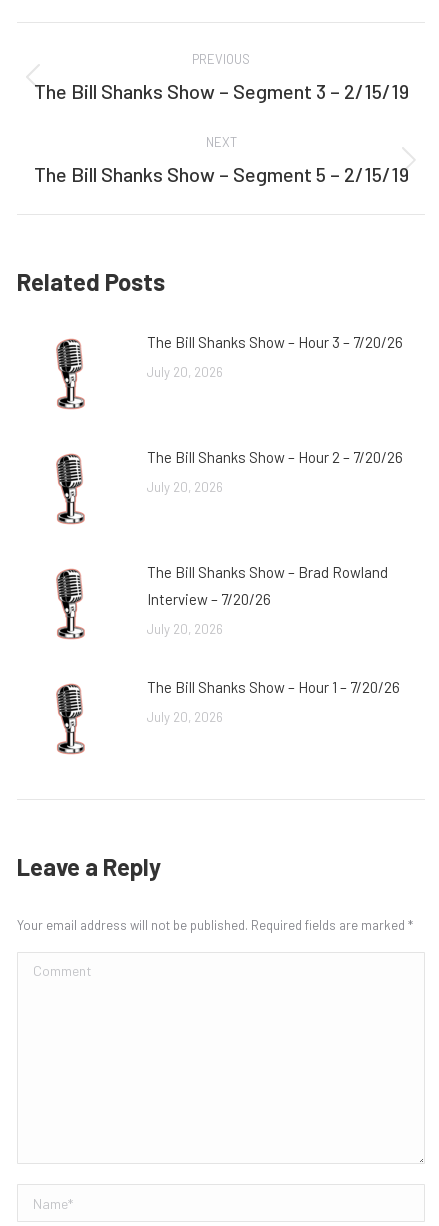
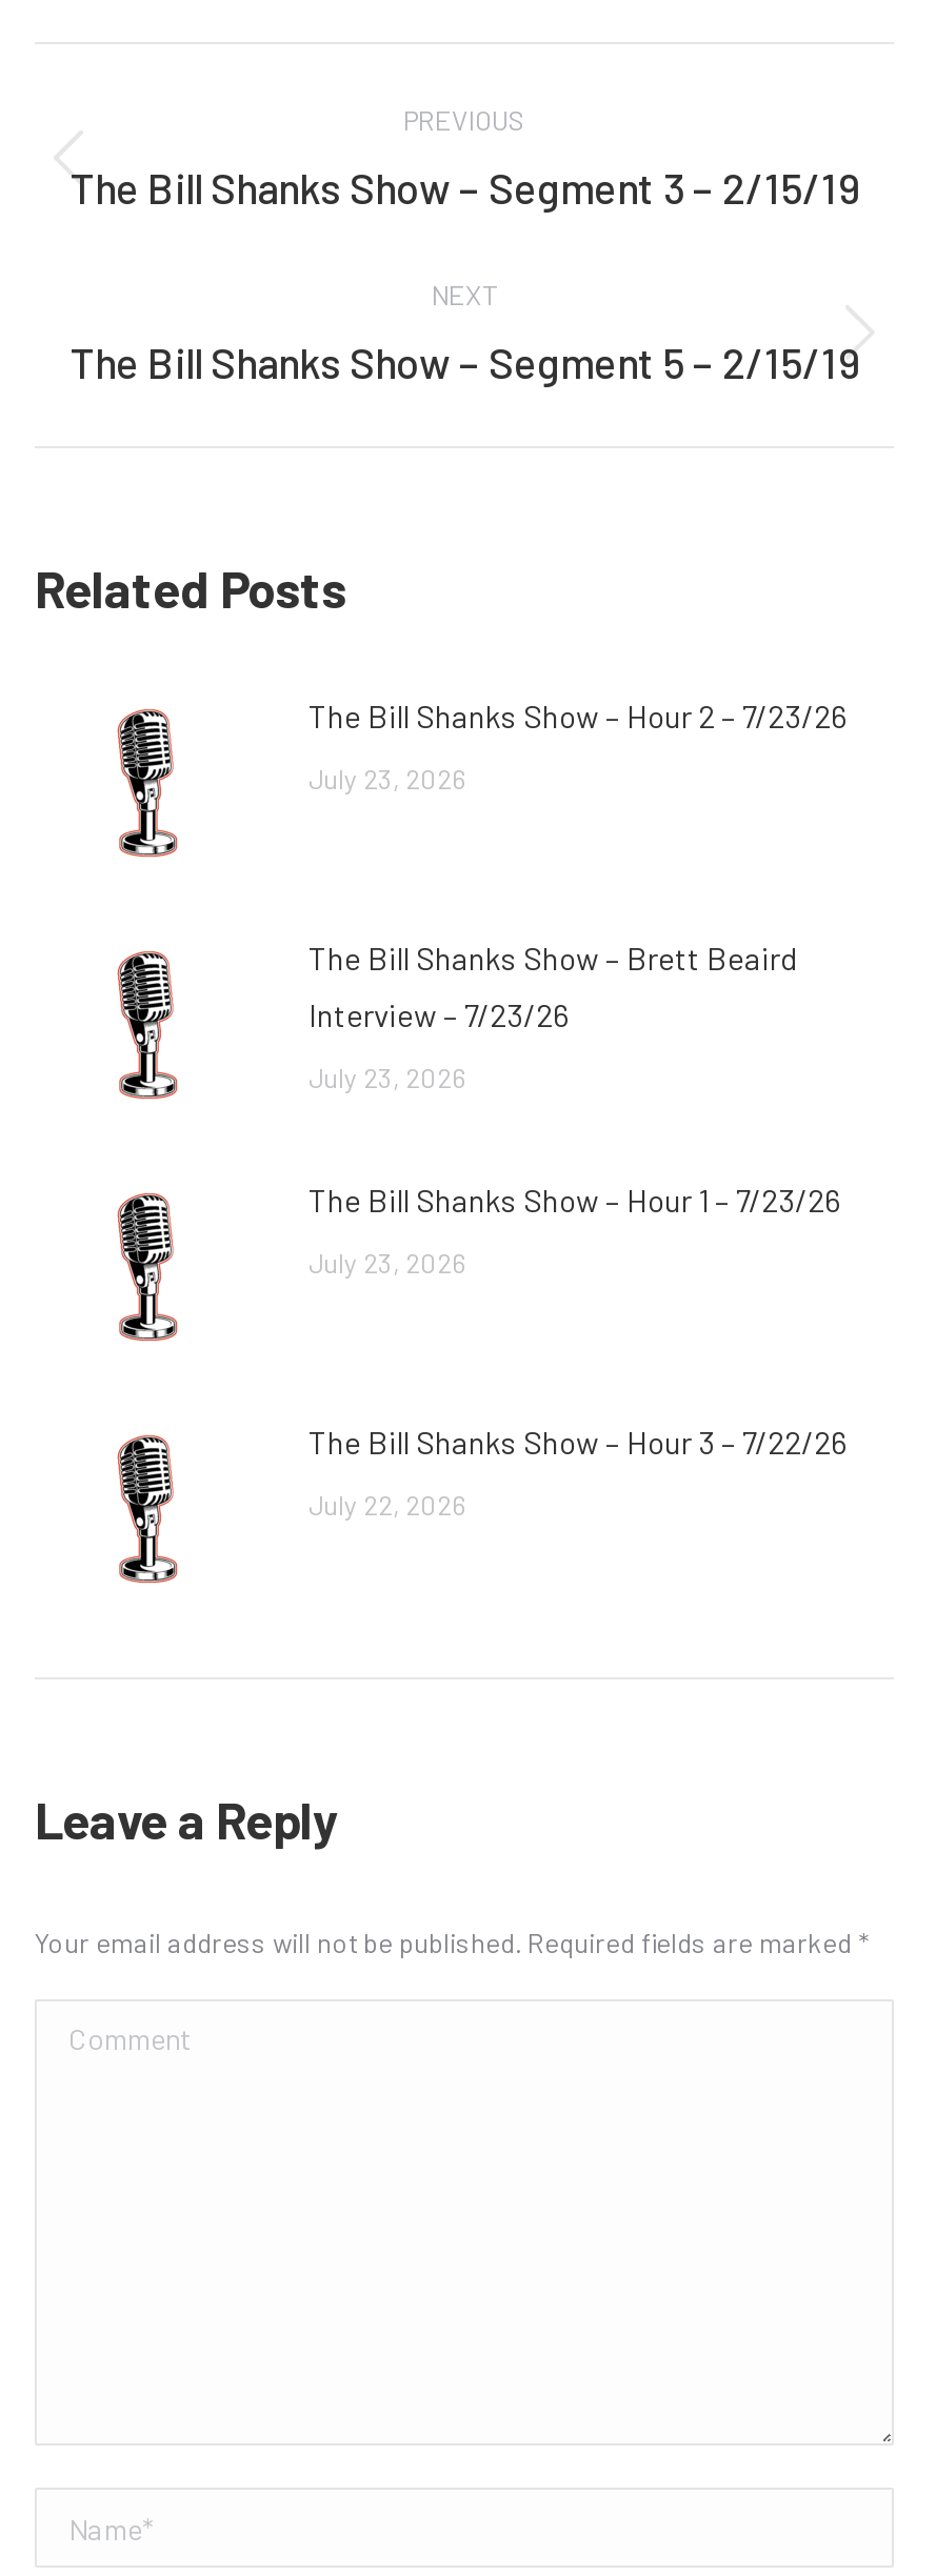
- The Bill Shanks Show – Hour 3 – 7/20/26
+ The Bill Shanks Show – Hour 2 – 7/23/26

- July 20, 2026
+ July 23, 2026

- The Bill Shanks Show – Hour 2 – 7/20/26
+ The Bill Shanks Show – Brett Beaird

- July 20, 2026
+ Interview – 7/23/26

- The Bill Shanks Show – Brad Rowland
+ July 23, 2026

- Interview – 7/20/26
+ The Bill Shanks Show – Hour 1 – 7/23/26

- July 20, 2026
+ July 23, 2026

- The Bill Shanks Show – Hour 1 – 7/20/26
+ The Bill Shanks Show – Hour 3 – 7/22/26

- July 20, 2026
+ July 22, 2026
